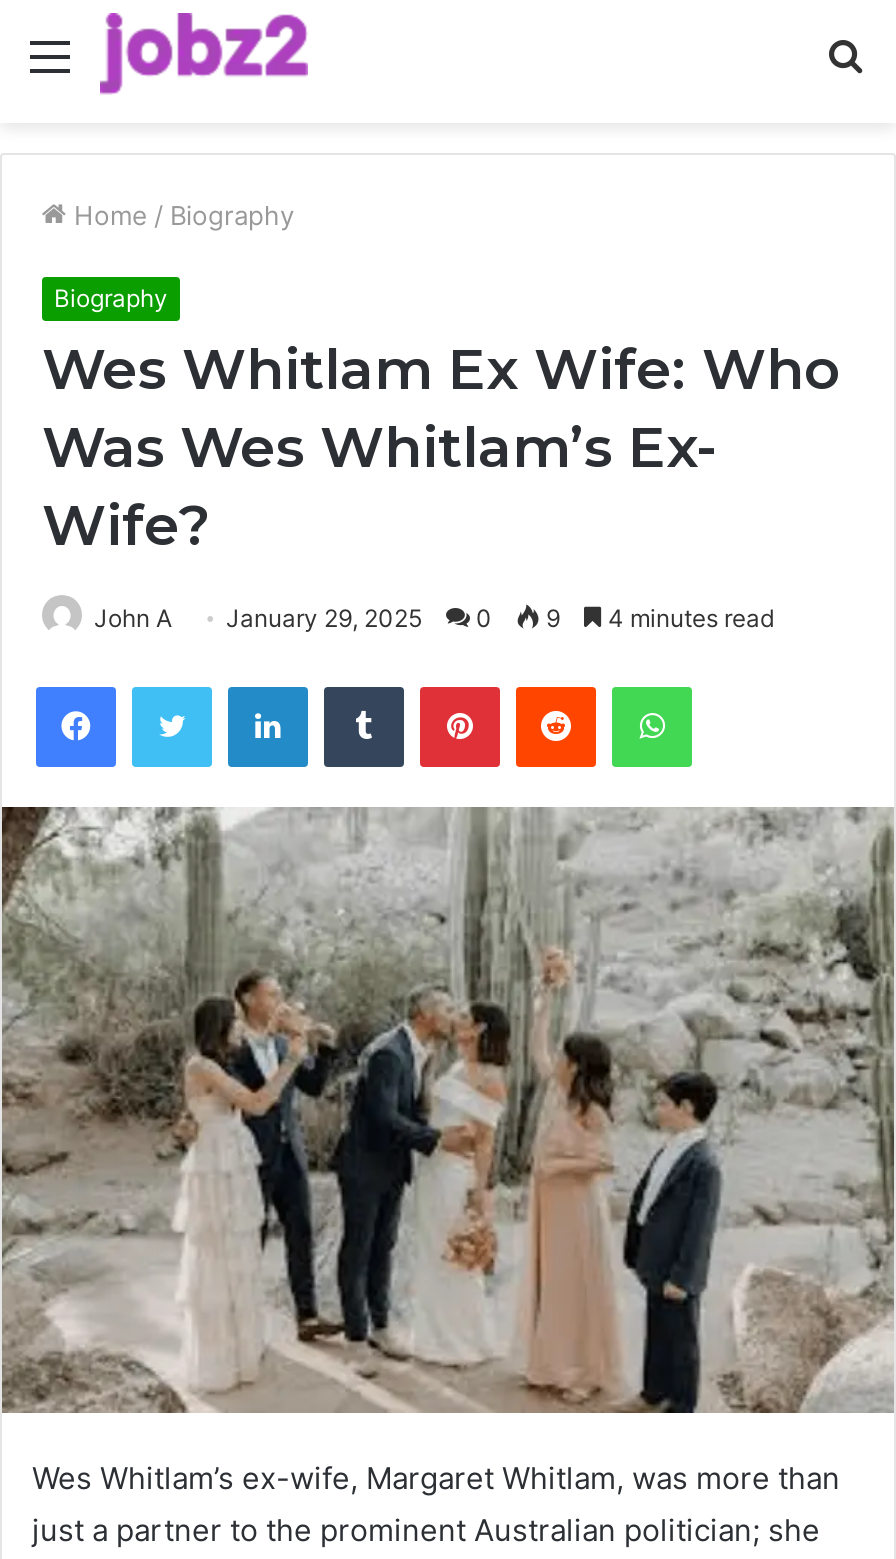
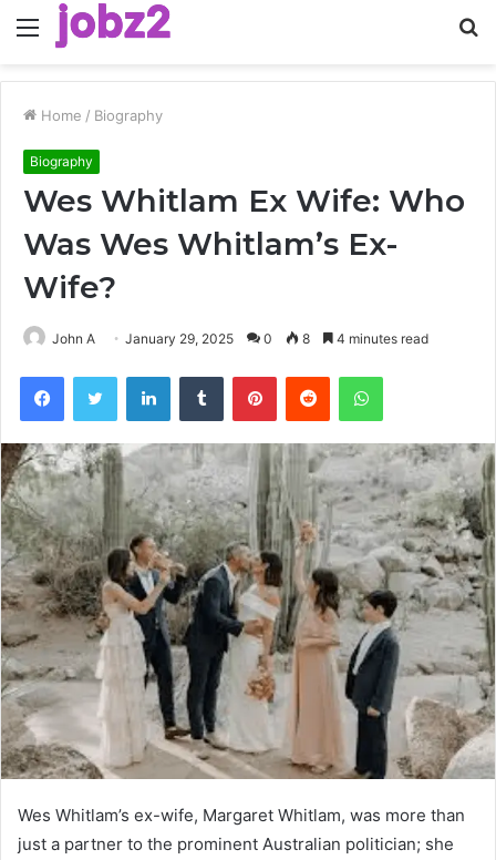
- John A January 29, 2025 0 9 4 minutes read
+ John A January 29, 2025 0 8 4 minutes read
